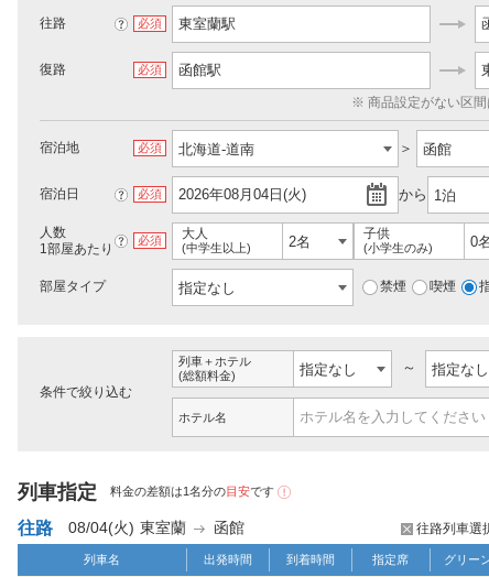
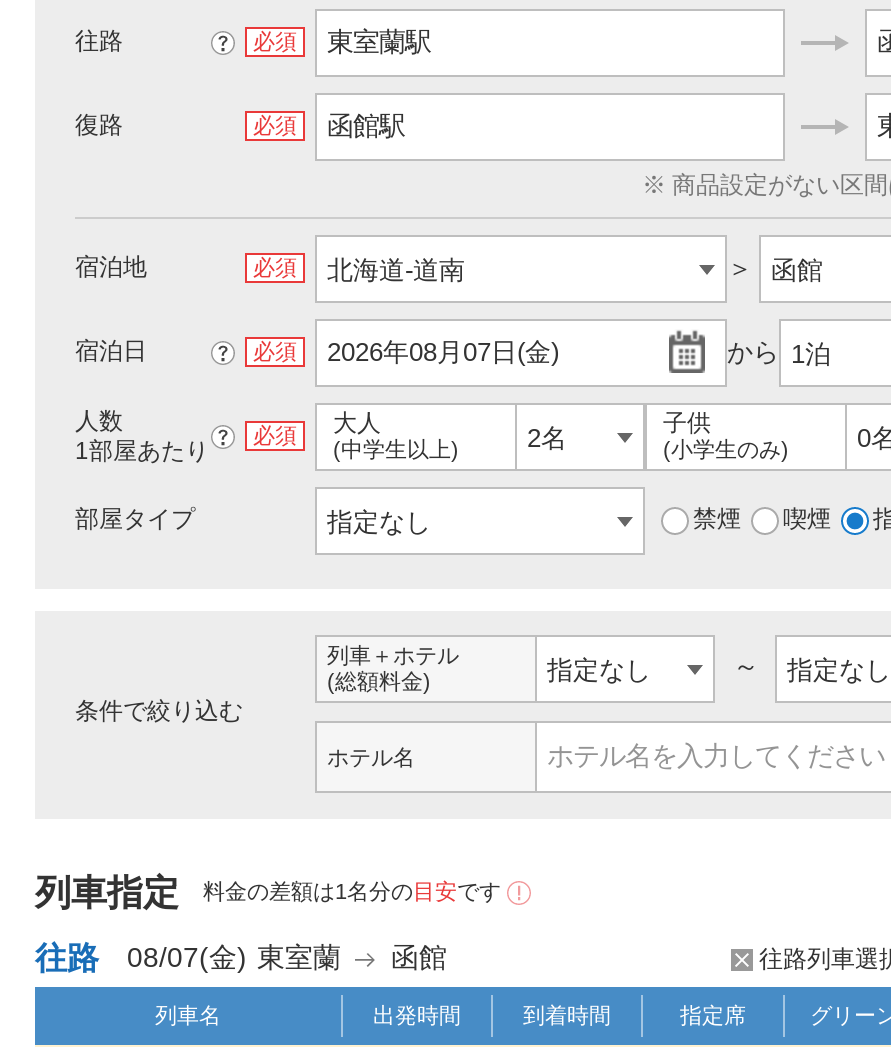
- 2026年08月04日(火)
+ 2026年08月07日(金)

- 往路 08/04(火) 東室蘭 函館
+ 往路 08/07(金) 東室蘭 函館
